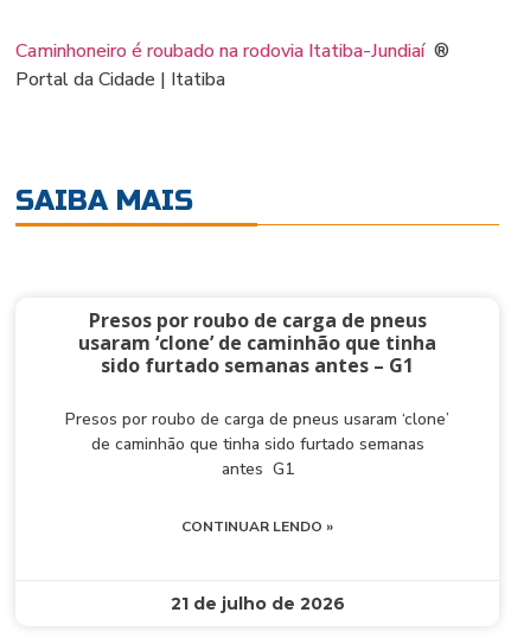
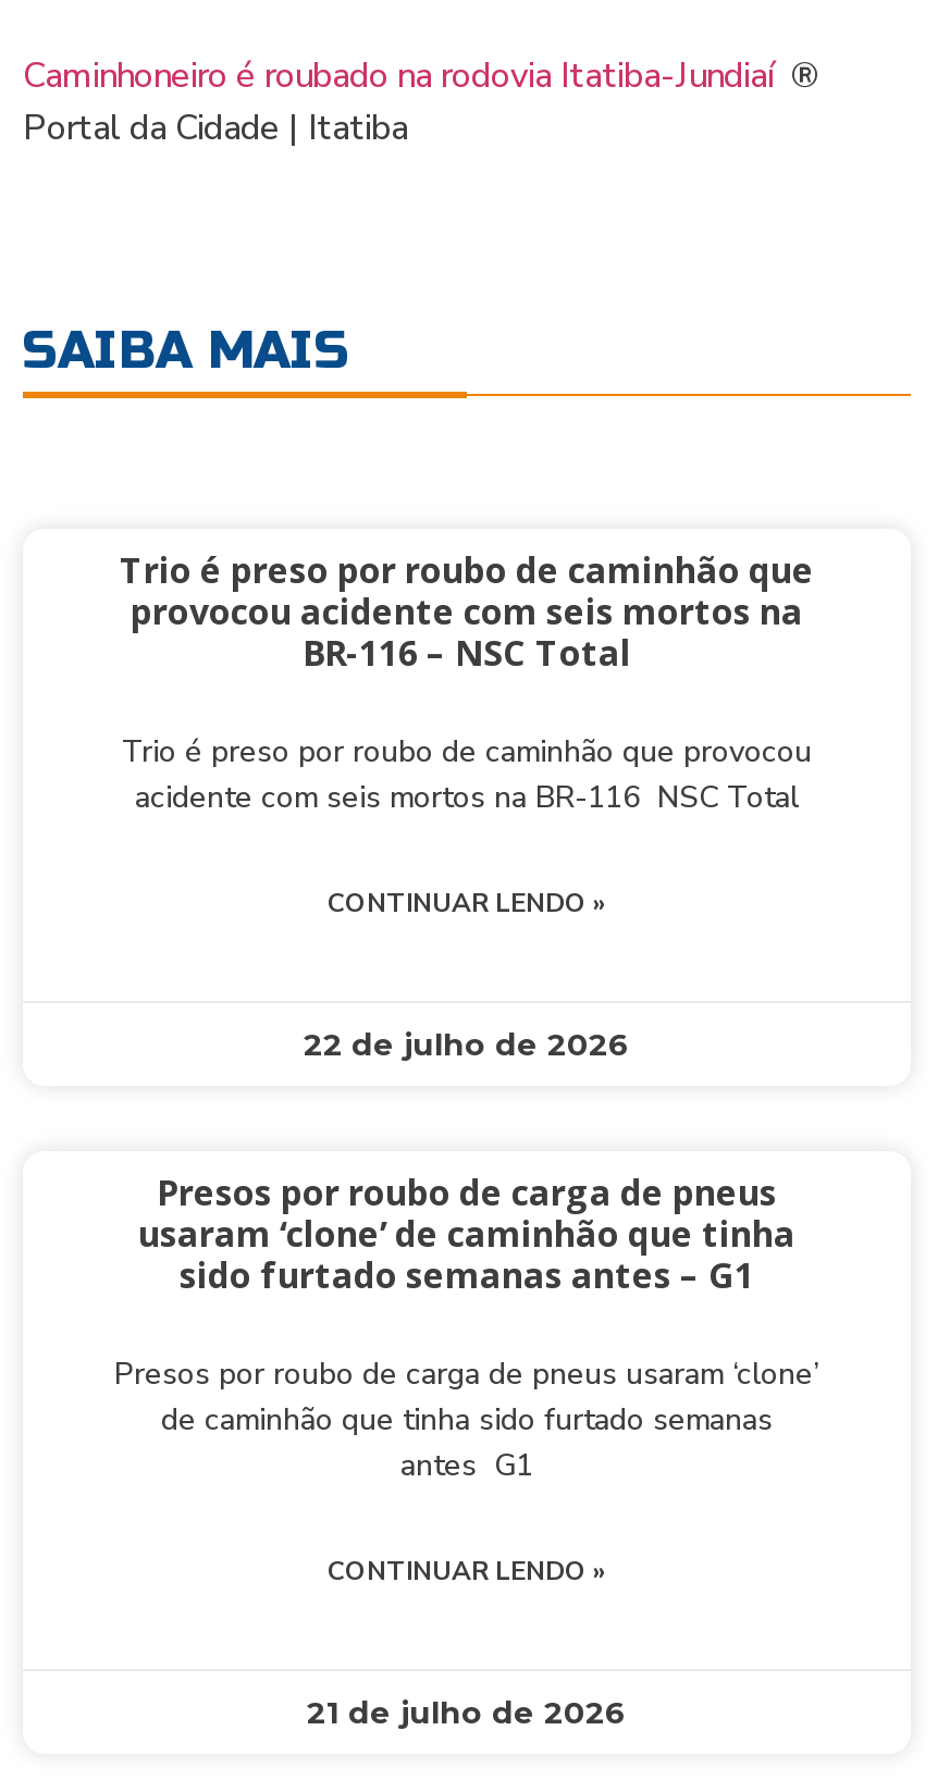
+ Trio é preso por roubo de caminhão que
+ provocou acidente com seis mortos na
+ BR-116 – NSC Total
+ Trio é preso por roubo de caminhão que provocou
+ acidente com seis mortos na BR-116 NSC Total
+ CONTINUAR LENDO »

+ 22 de julho de 2026
